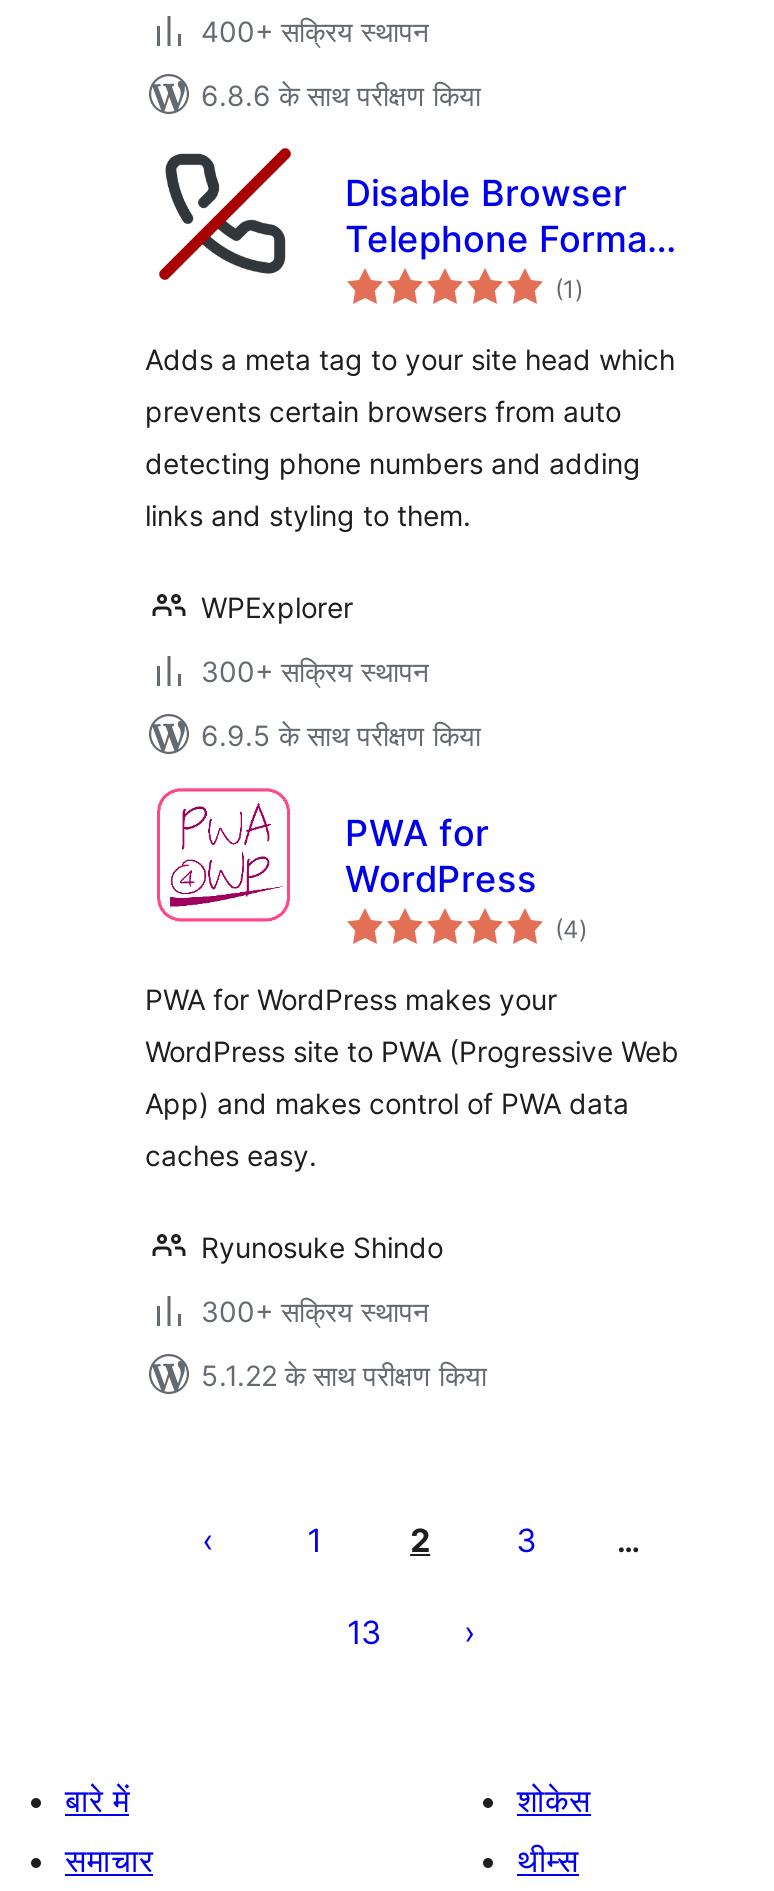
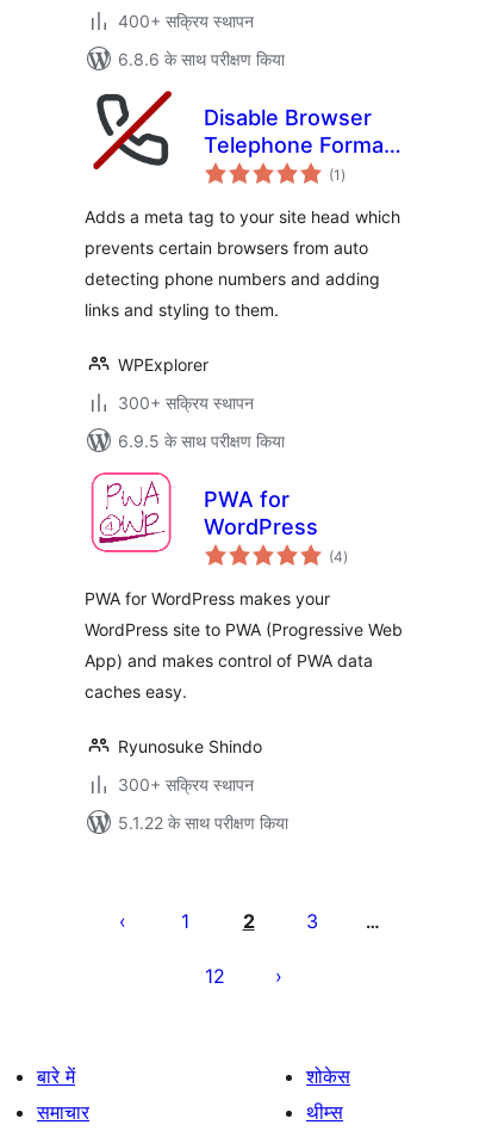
- 13
+ 12
